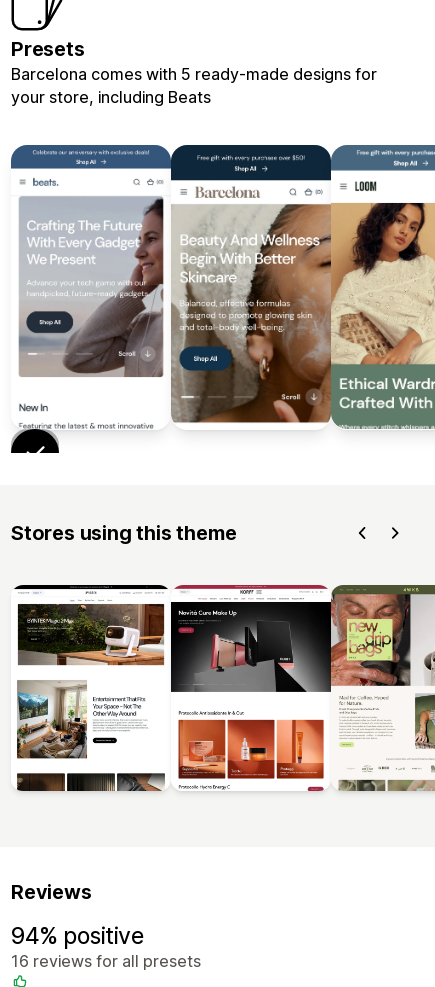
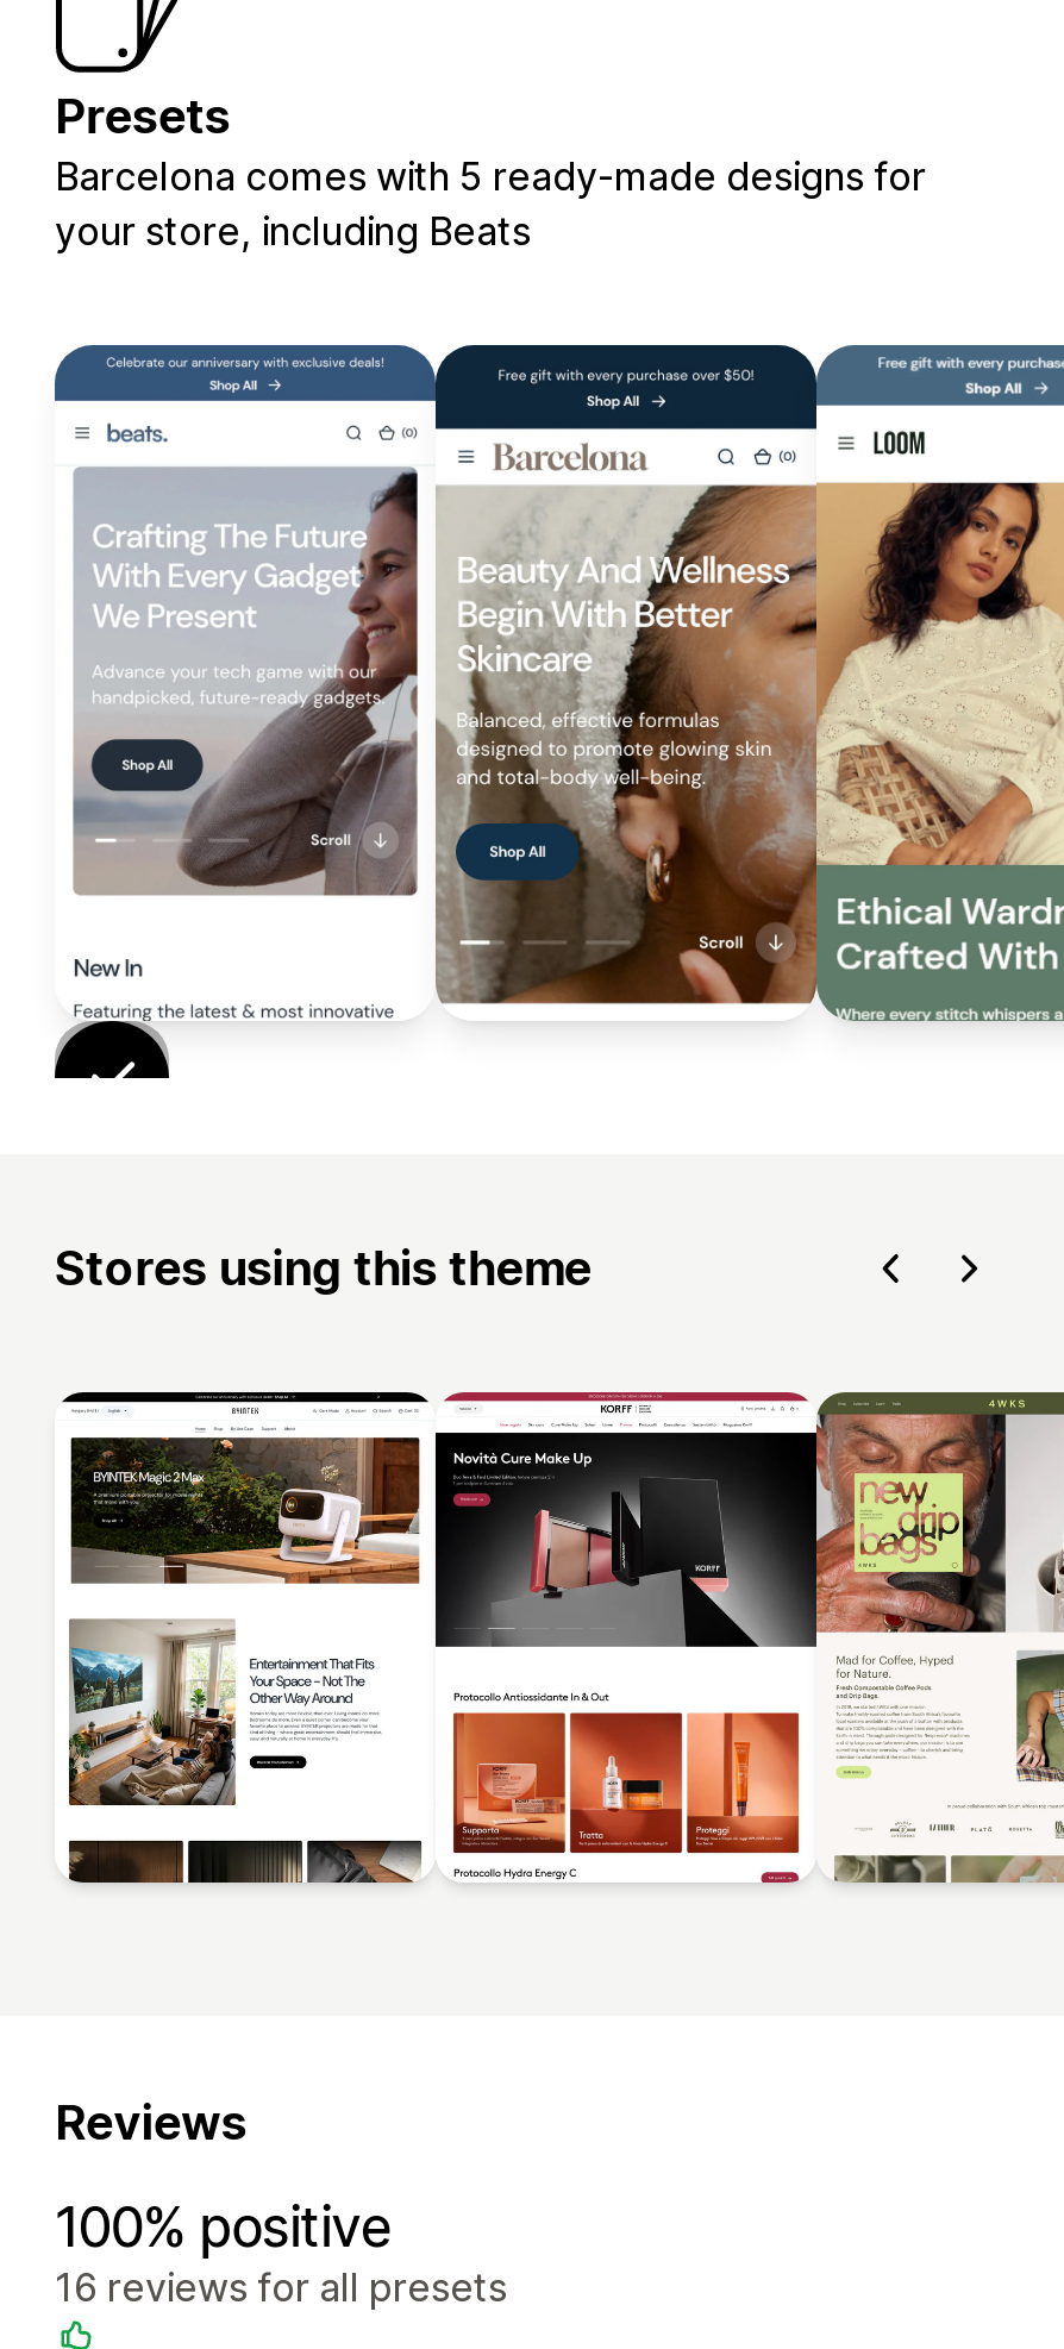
- 94% positive
+ 100% positive
